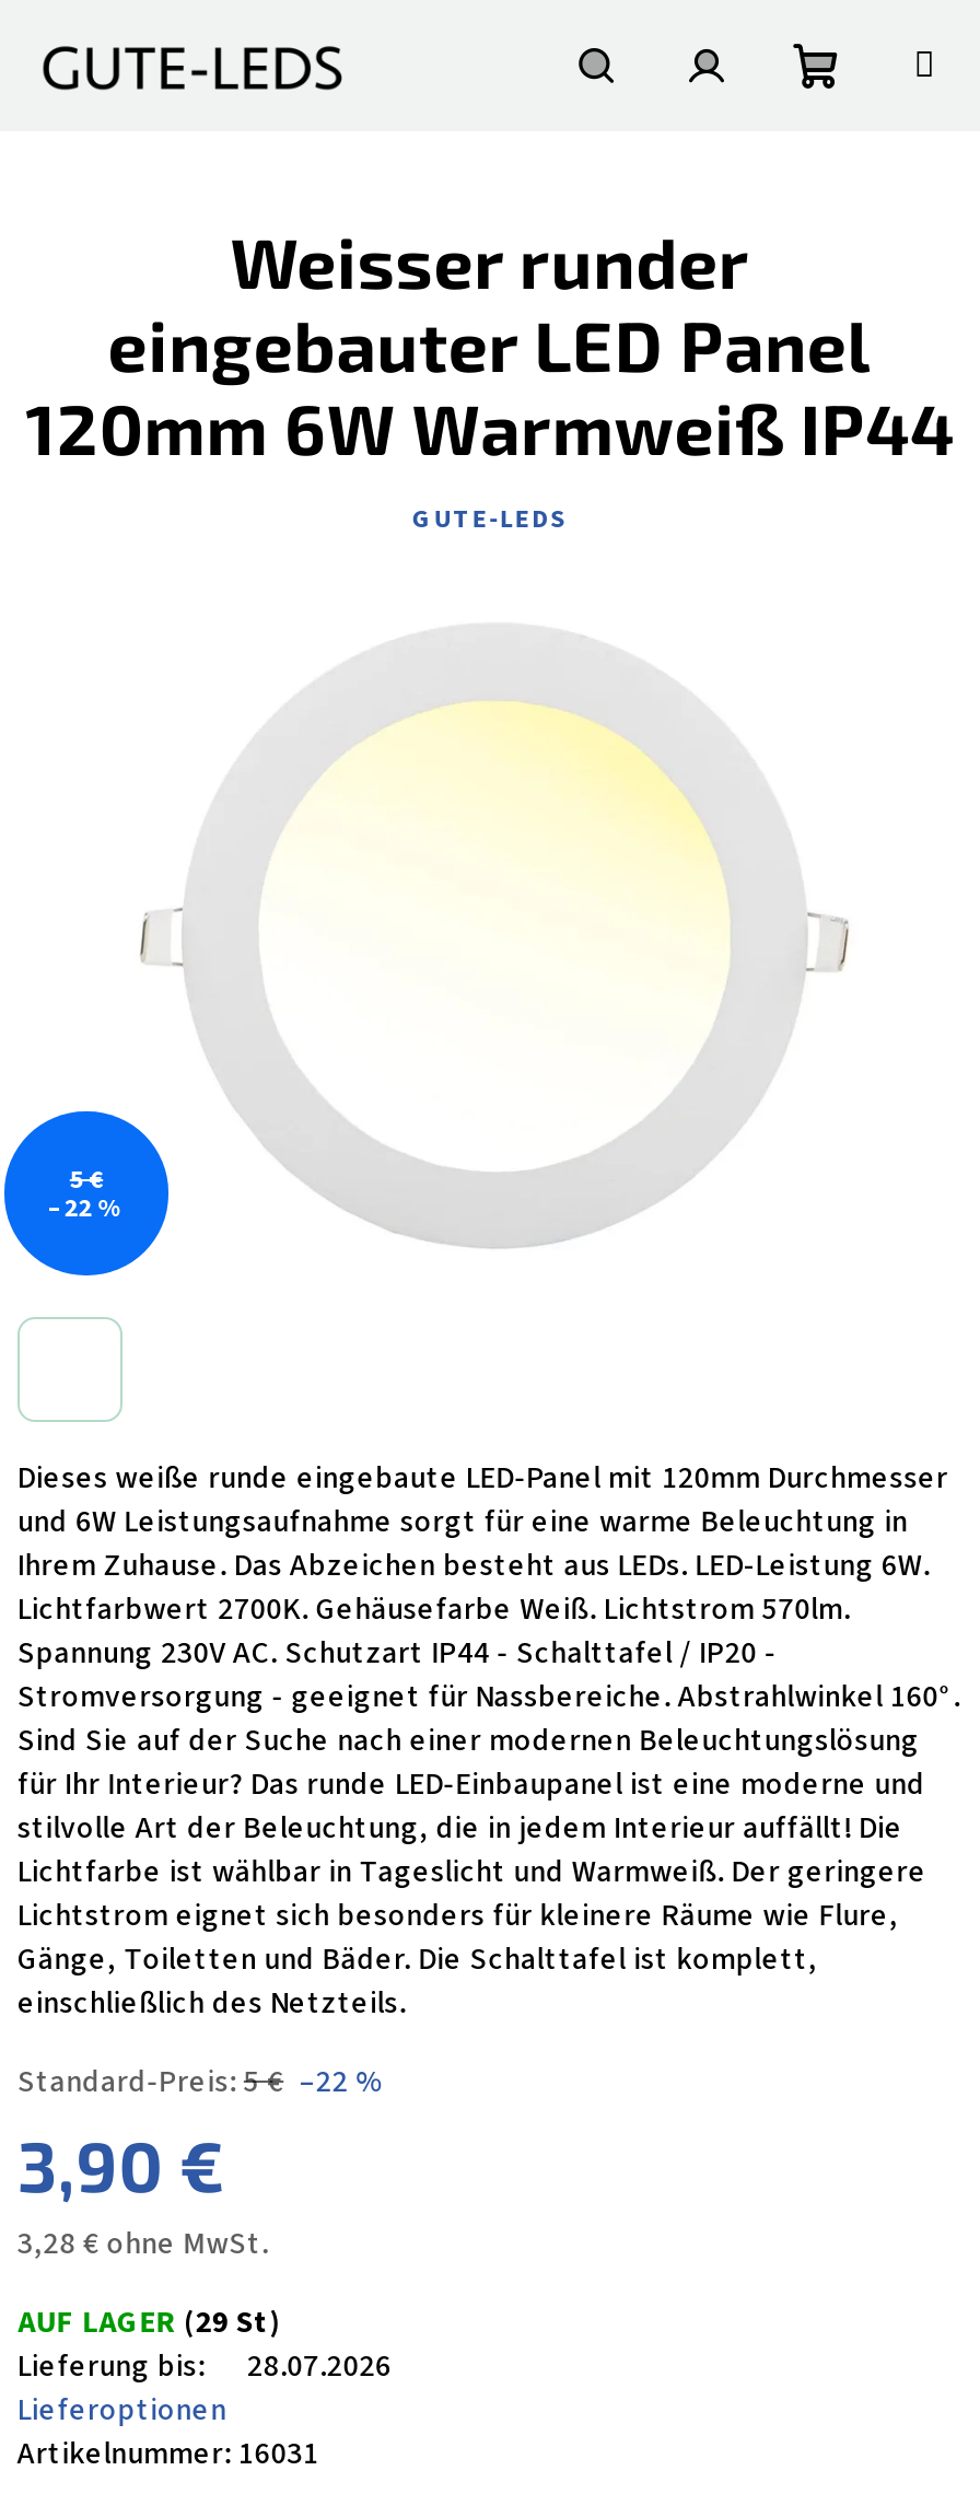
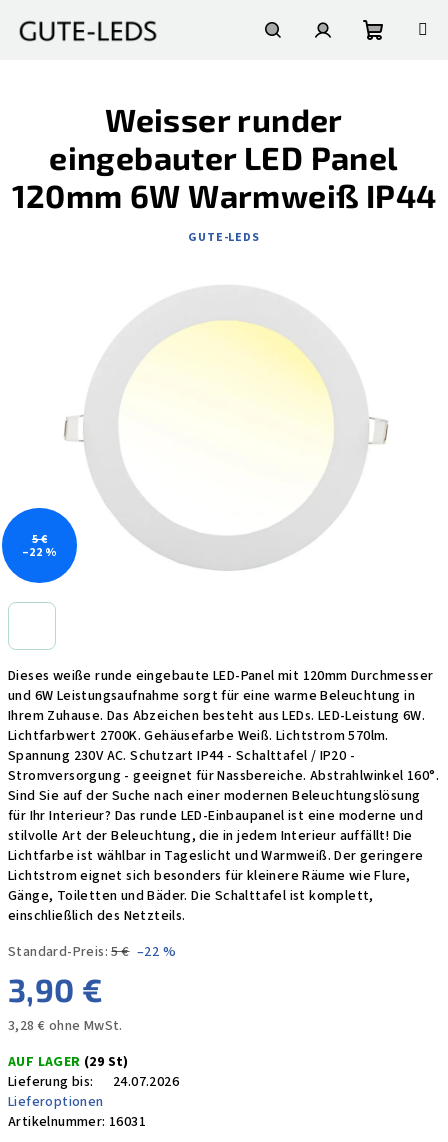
- Lieferung bis: 28.07.2026
+ Lieferung bis: 24.07.2026
